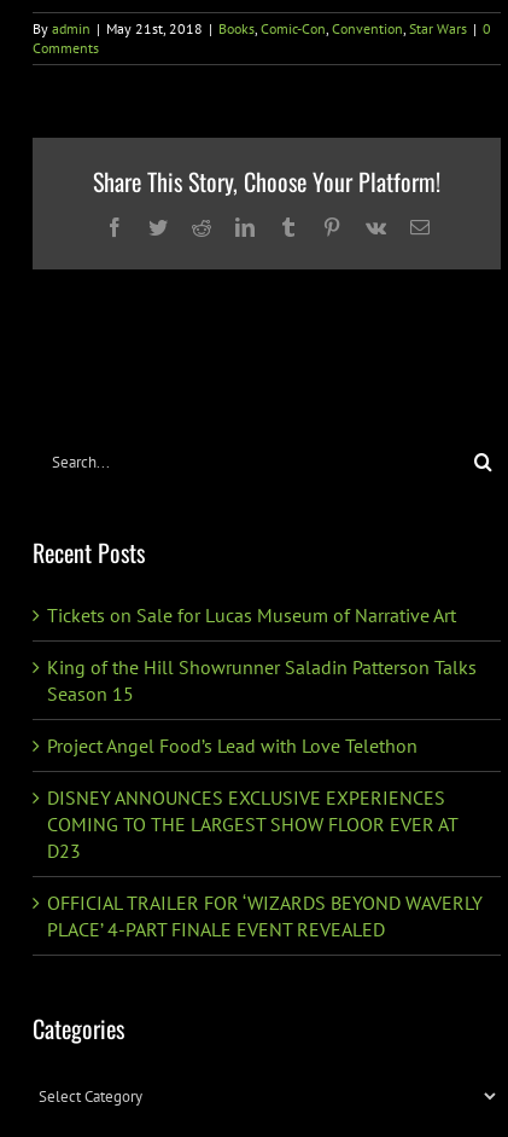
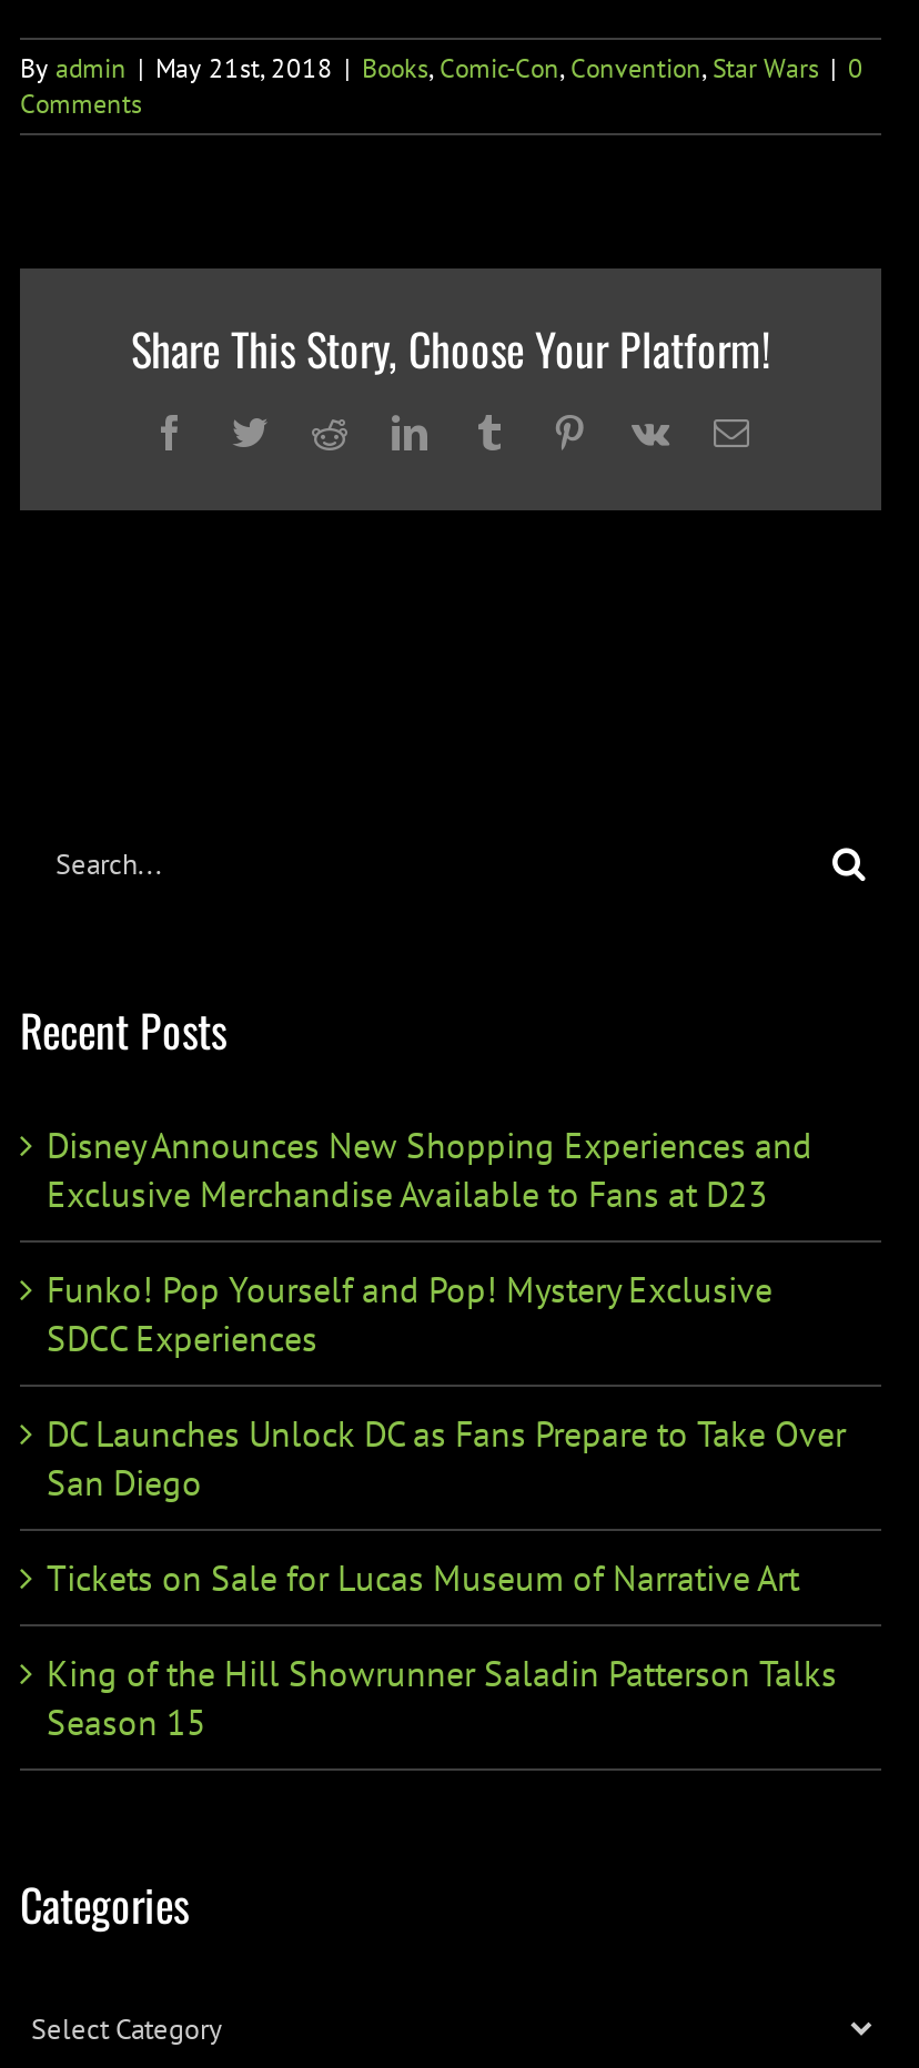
+ Disney Announces New Shopping Experiences and
+ Exclusive Merchandise Available to Fans at D23
+ Funko! Pop Yourself and Pop! Mystery Exclusive
+ SDCC Experiences
+ DC Launches Unlock DC as Fans Prepare to Take Over
+ San Diego

moved down: Tickets on Sale for Lucas Museum of Narrative Art | King of the Hill Showrunner Saladin Patterson Talks | Season 15

- Project Angel Food’s Lead with Love Telethon
- DISNEY ANNOUNCES EXCLUSIVE EXPERIENCES
- COMING TO THE LARGEST SHOW FLOOR EVER AT
- D23
- OFFICIAL TRAILER FOR ‘WIZARDS BEYOND WAVERLY
- PLACE’ 4-PART FINALE EVENT REVEALED
